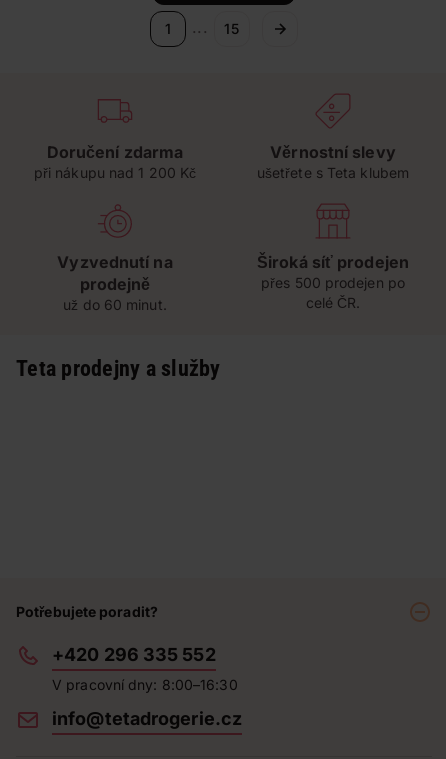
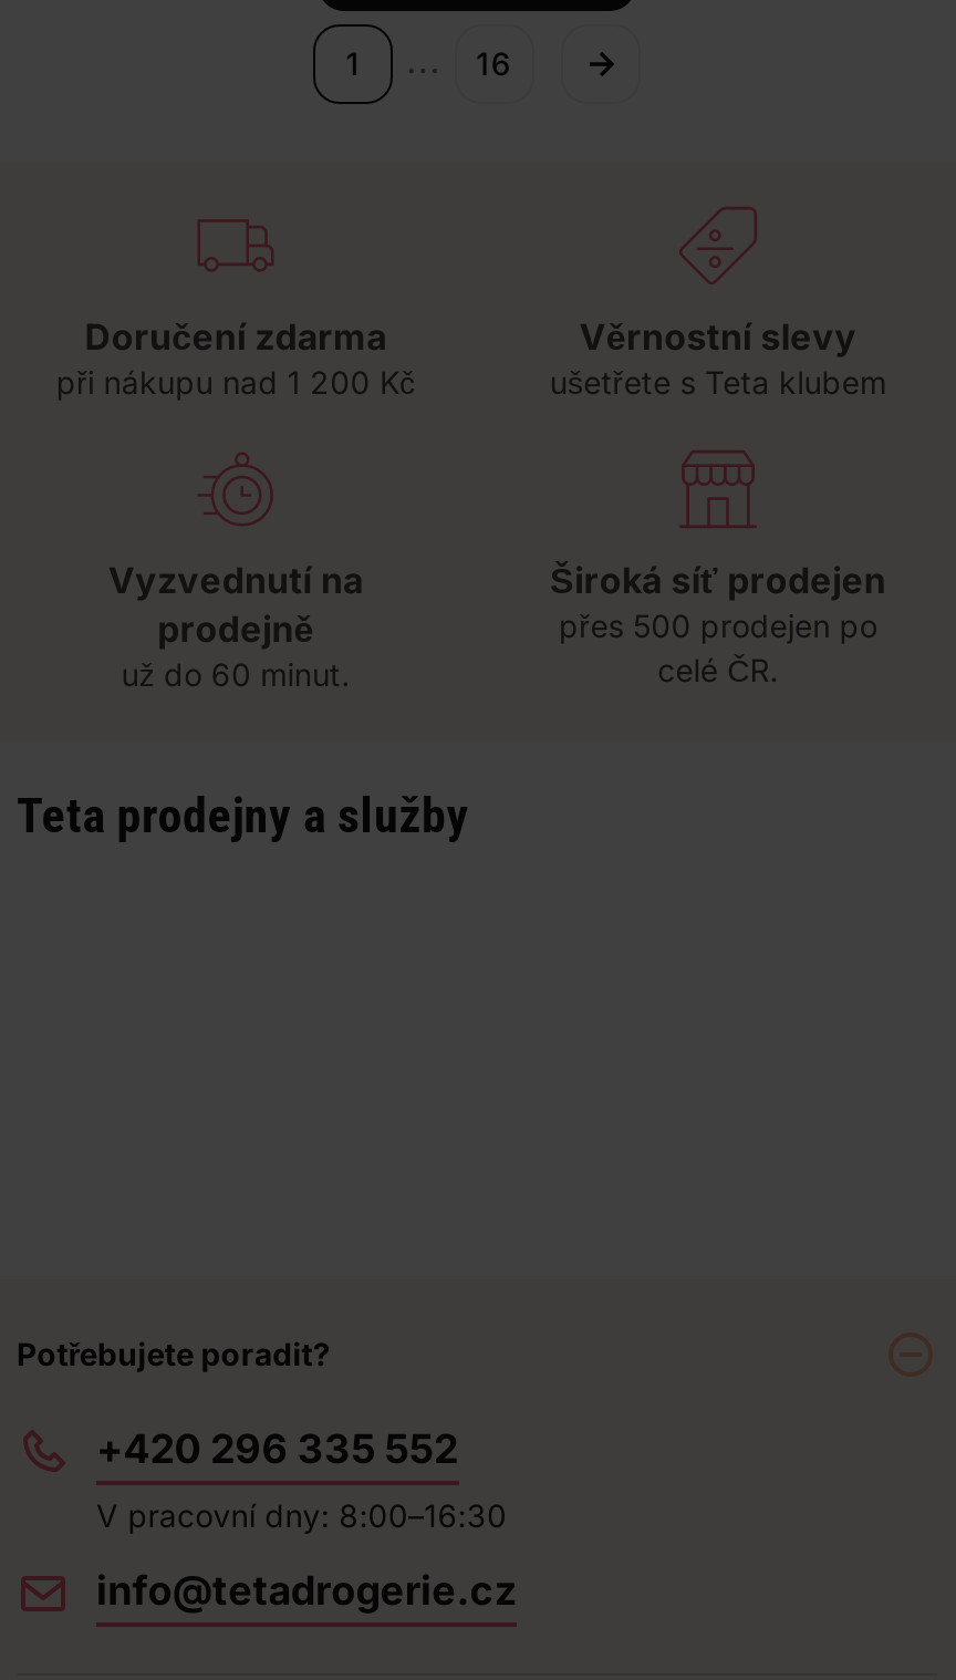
- 15
+ 16
